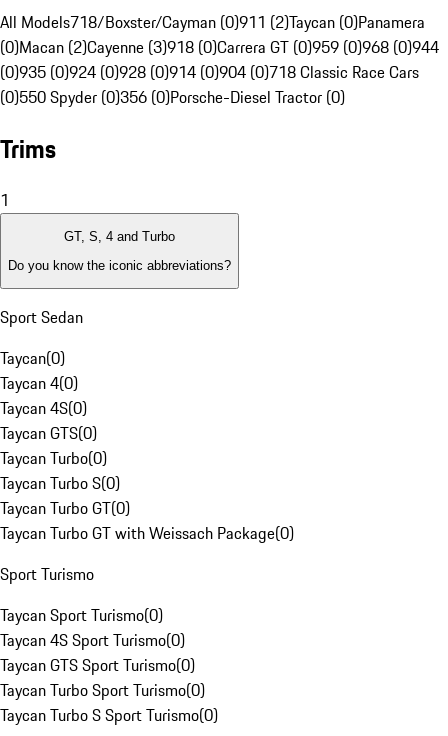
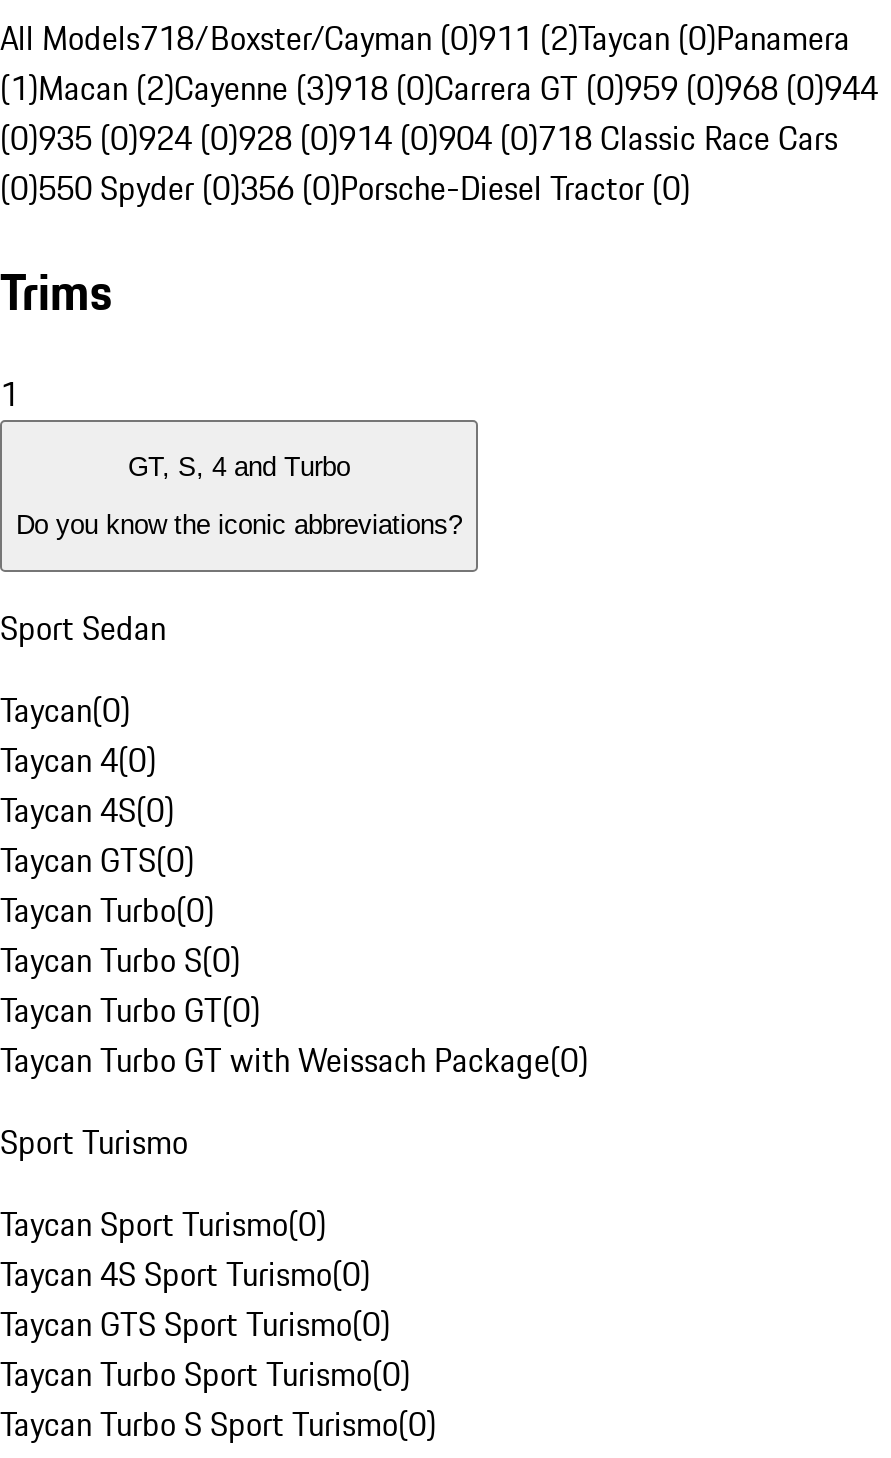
- (0)Macan (2)Cayenne (3)918 (0)Carrera GT (0)959 (0)968 (0)944
+ (1)Macan (2)Cayenne (3)918 (0)Carrera GT (0)959 (0)968 (0)944
